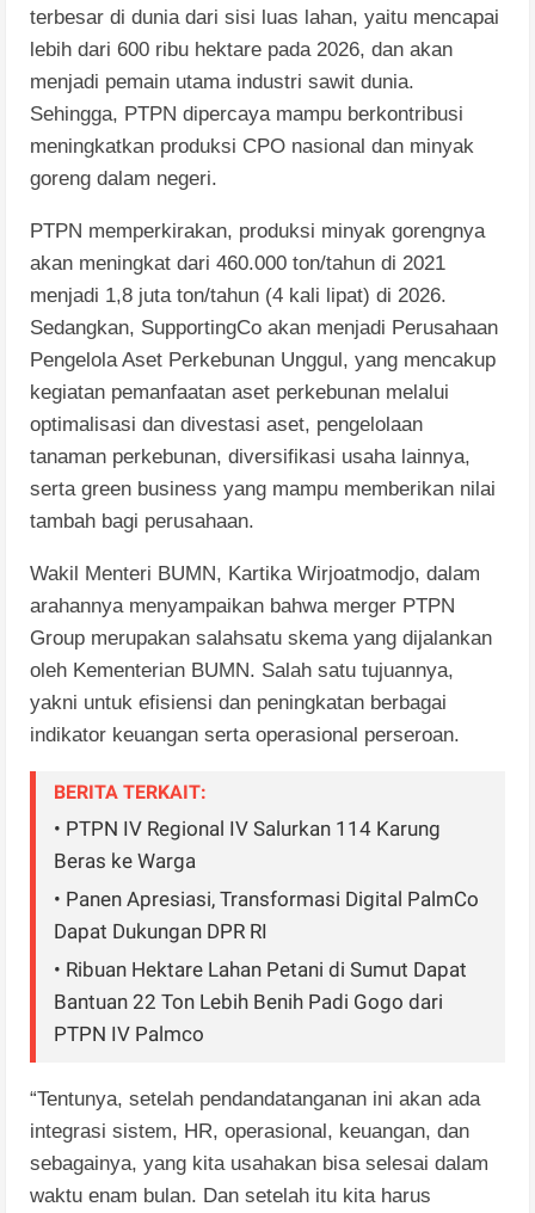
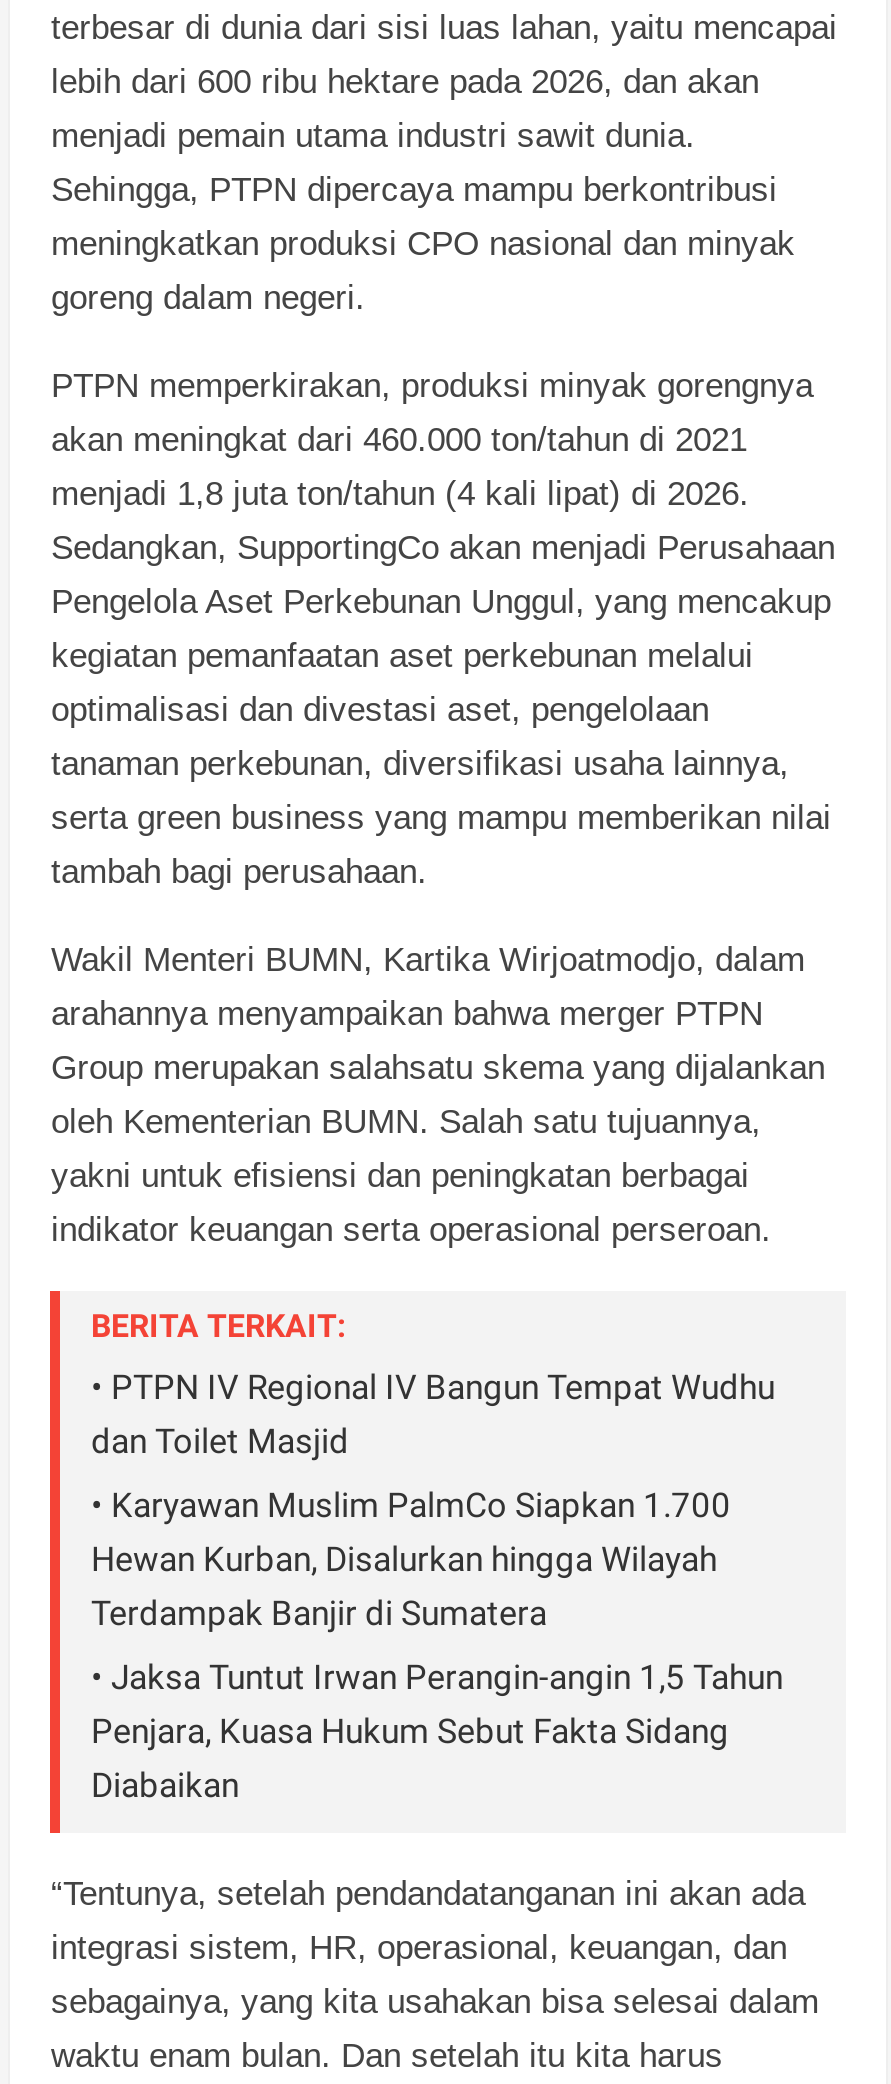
- • PTPN IV Regional IV Salurkan 114 Karung
- Beras ke Warga
+ • PTPN IV Regional IV Bangun Tempat Wudhu
+ dan Toilet Masjid

- • Panen Apresiasi, Transformasi Digital PalmCo
- Dapat Dukungan DPR RI
+ • Karyawan Muslim PalmCo Siapkan 1.700
+ Hewan Kurban, Disalurkan hingga Wilayah
+ Terdampak Banjir di Sumatera

- • Ribuan Hektare Lahan Petani di Sumut Dapat
- Bantuan 22 Ton Lebih Benih Padi Gogo dari
- PTPN IV Palmco
+ • Jaksa Tuntut Irwan Perangin-angin 1,5 Tahun
+ Penjara, Kuasa Hukum Sebut Fakta Sidang
+ Diabaikan
